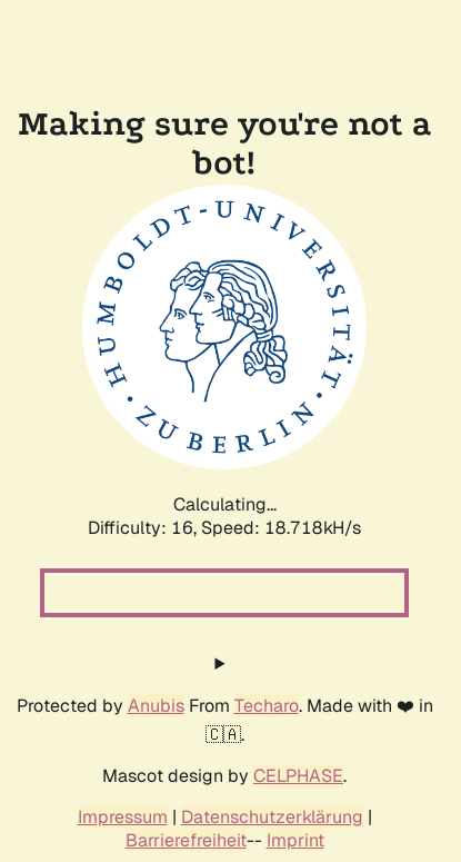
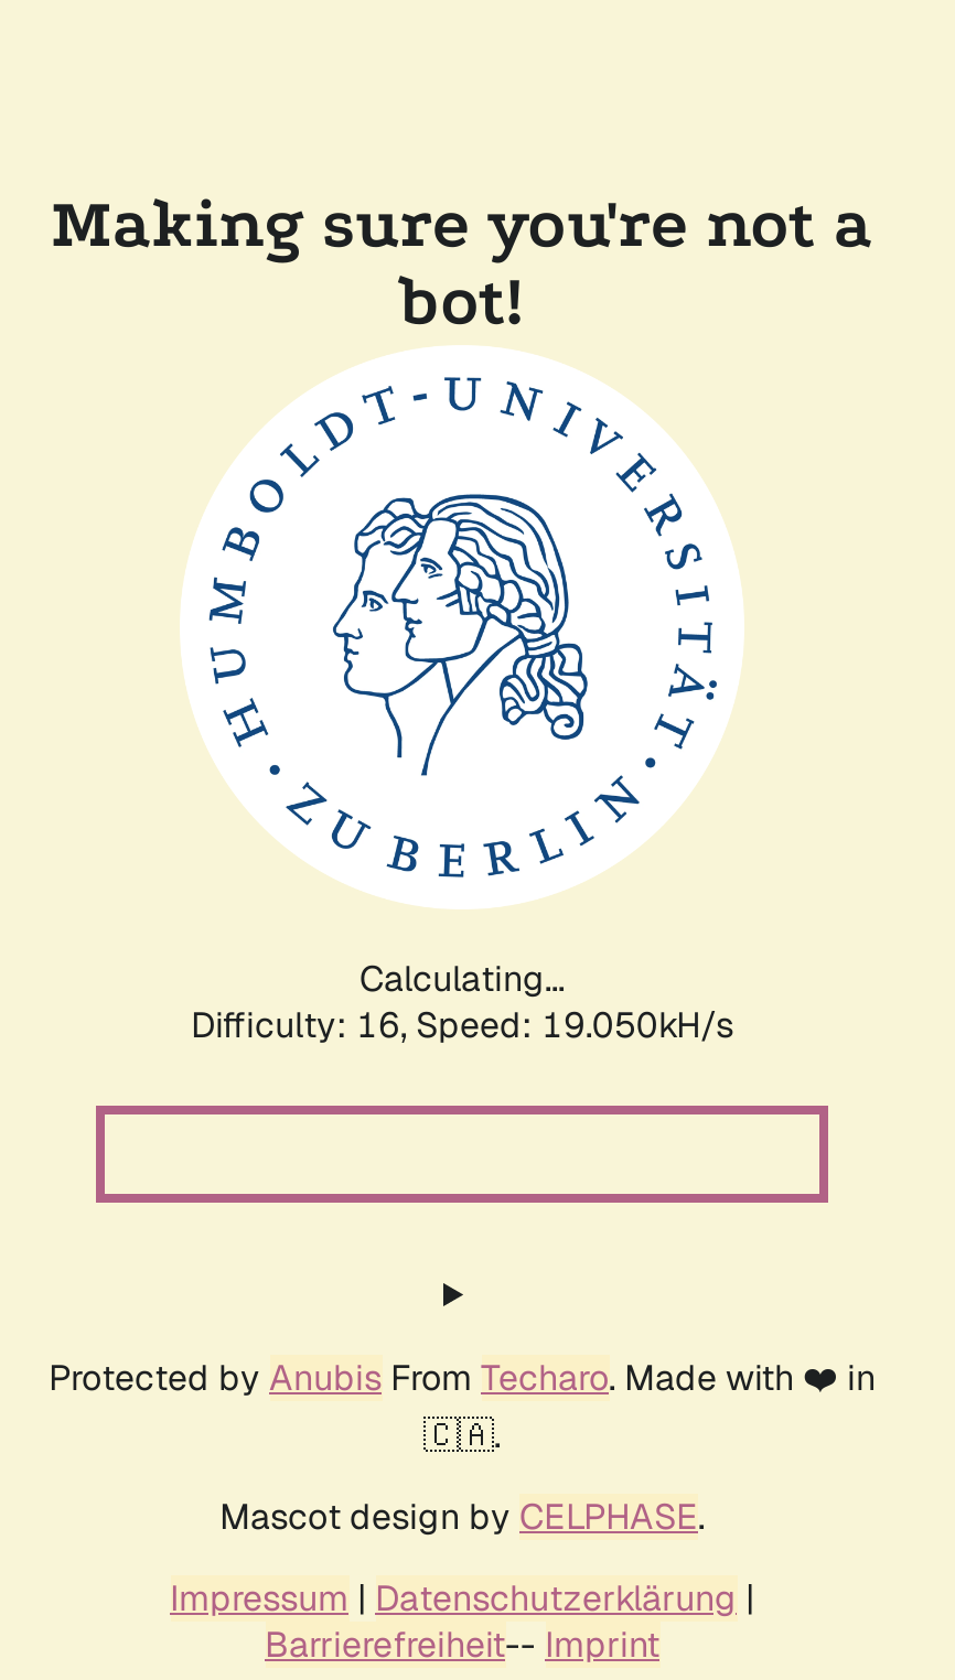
- Difficulty: 16, Speed: 18.718kH/s
+ Difficulty: 16, Speed: 19.050kH/s
